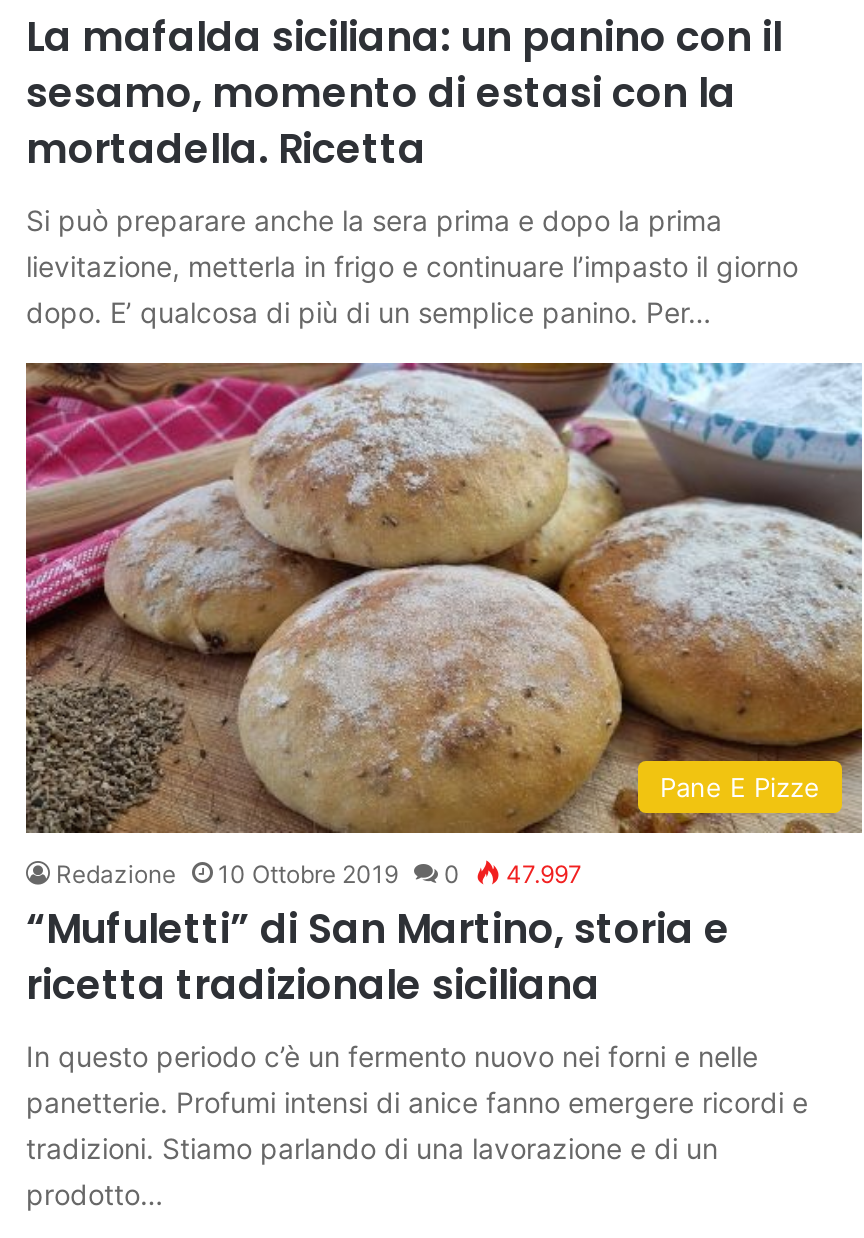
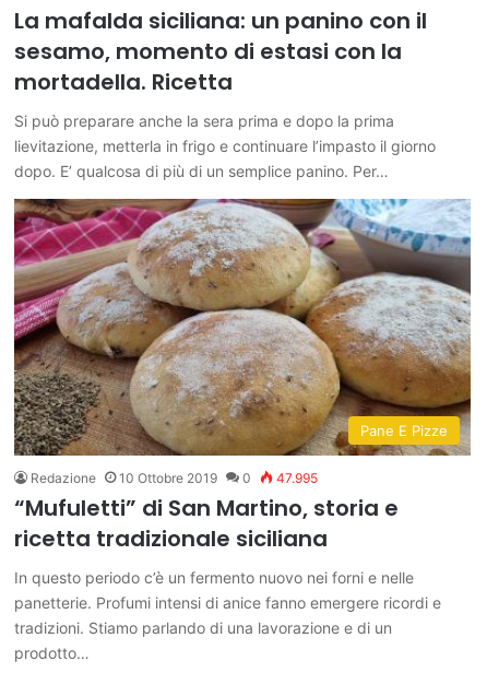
- Redazione 10 Ottobre 2019 0 47.997
+ Redazione 10 Ottobre 2019 0 47.995
